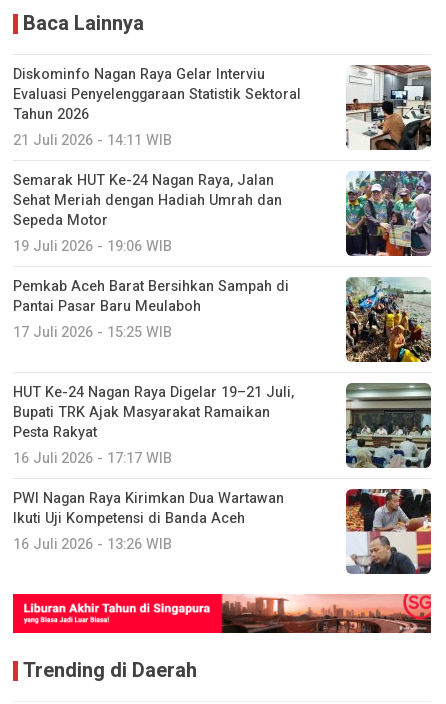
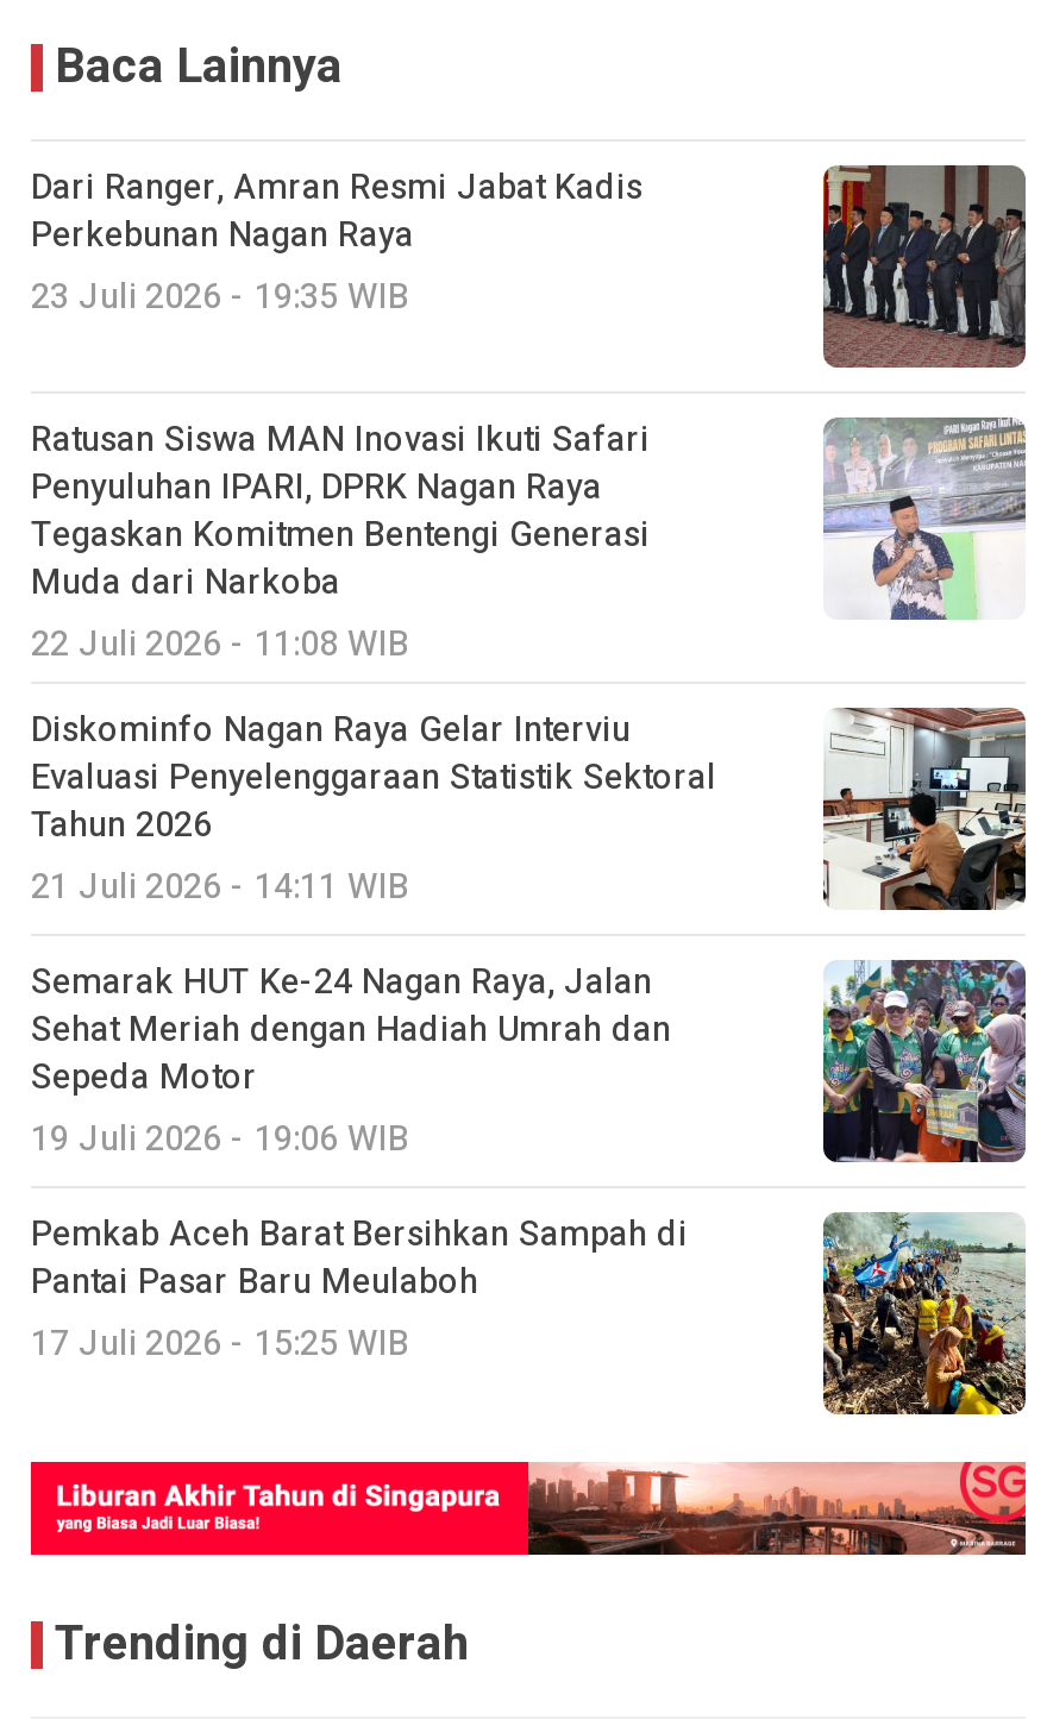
+ Dari Ranger, Amran Resmi Jabat Kadis
+ Perkebunan Nagan Raya
+ 23 Juli 2026 - 19:35 WIB
+ Ratusan Siswa MAN Inovasi Ikuti Safari
+ Penyuluhan IPARI, DPRK Nagan Raya
+ Tegaskan Komitmen Bentengi Generasi
+ Muda dari Narkoba
+ 22 Juli 2026 - 11:08 WIB

+ [image]

+ [image]

moved down: Diskominfo Nagan Raya Gelar Interviu | Evaluasi Penyelenggaraan Statistik Sektoral | Tahun 2026 | ... | Pantai Pasar Baru Meulaboh | 17 Juli 2026 - 15:25 WIB

- HUT Ke-24 Nagan Raya Digelar 19–21 Juli,
- Bupati TRK Ajak Masyarakat Ramaikan
- Pesta Rakyat
- 16 Juli 2026 - 17:17 WIB
- PWI Nagan Raya Kirimkan Dua Wartawan
- Ikuti Uji Kompetensi di Banda Aceh
- 16 Juli 2026 - 13:26 WIB

- [image]

- [image]
